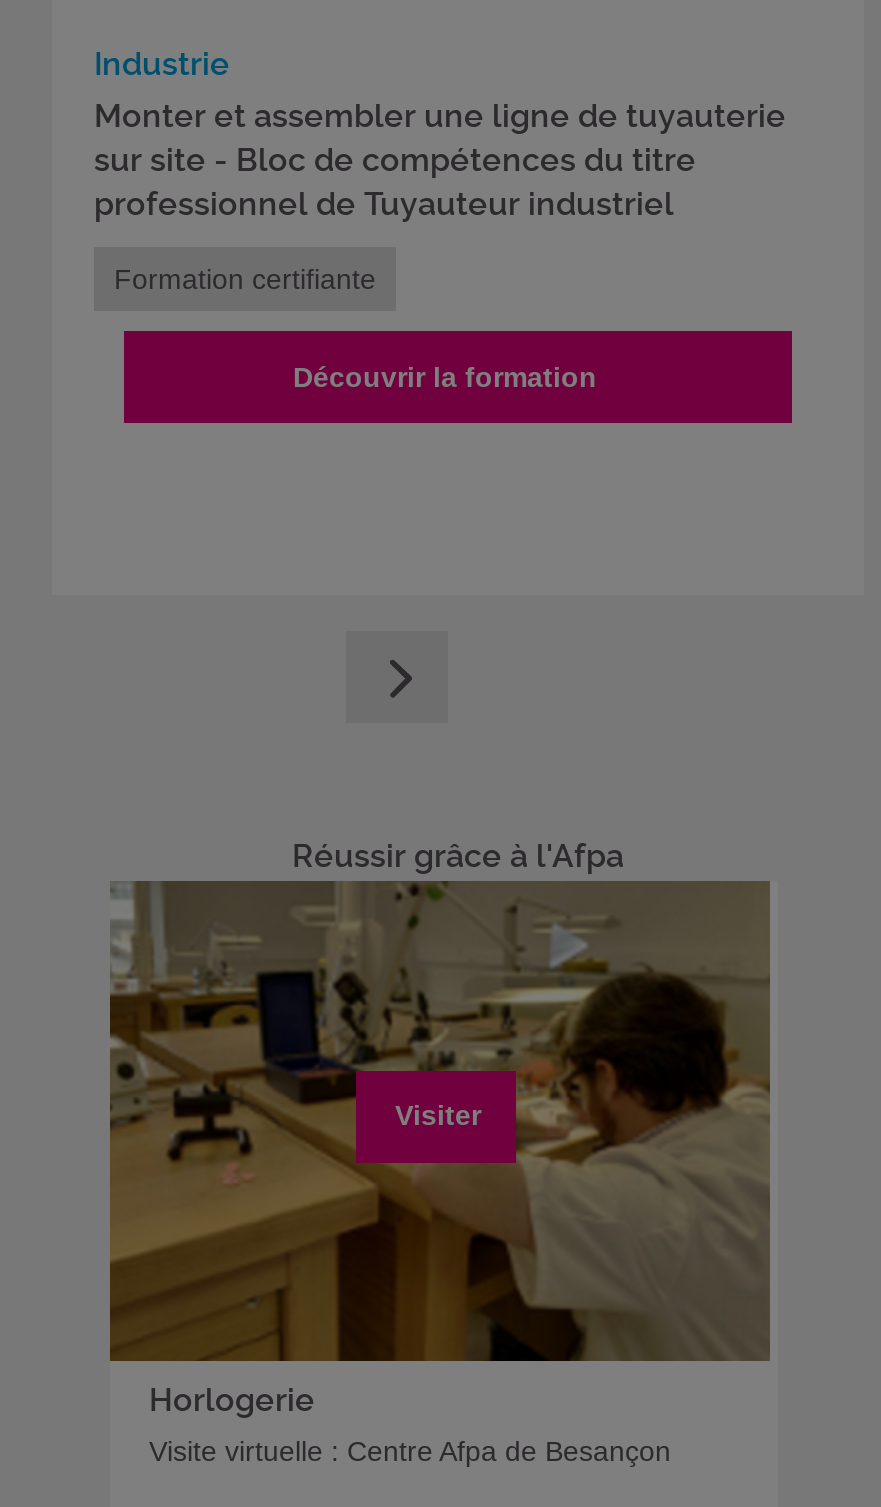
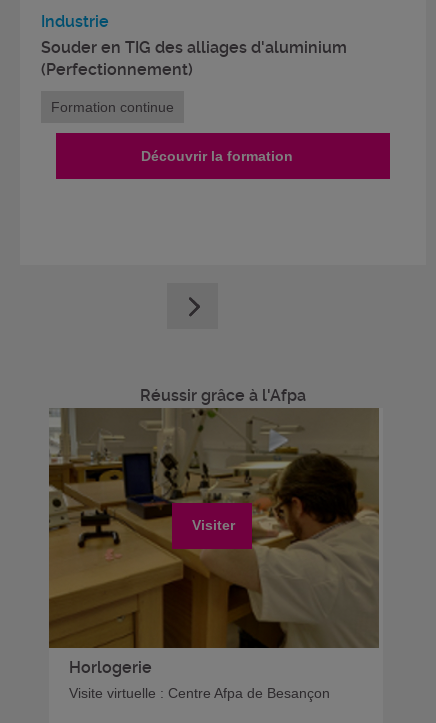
- Monter et assembler une ligne de tuyauterie
- sur site - Bloc de compétences du titre
- professionnel de Tuyauteur industriel
+ Souder en TIG des alliages d'aluminium
+ (Perfectionnement)

- Formation certifiante
+ Formation continue
